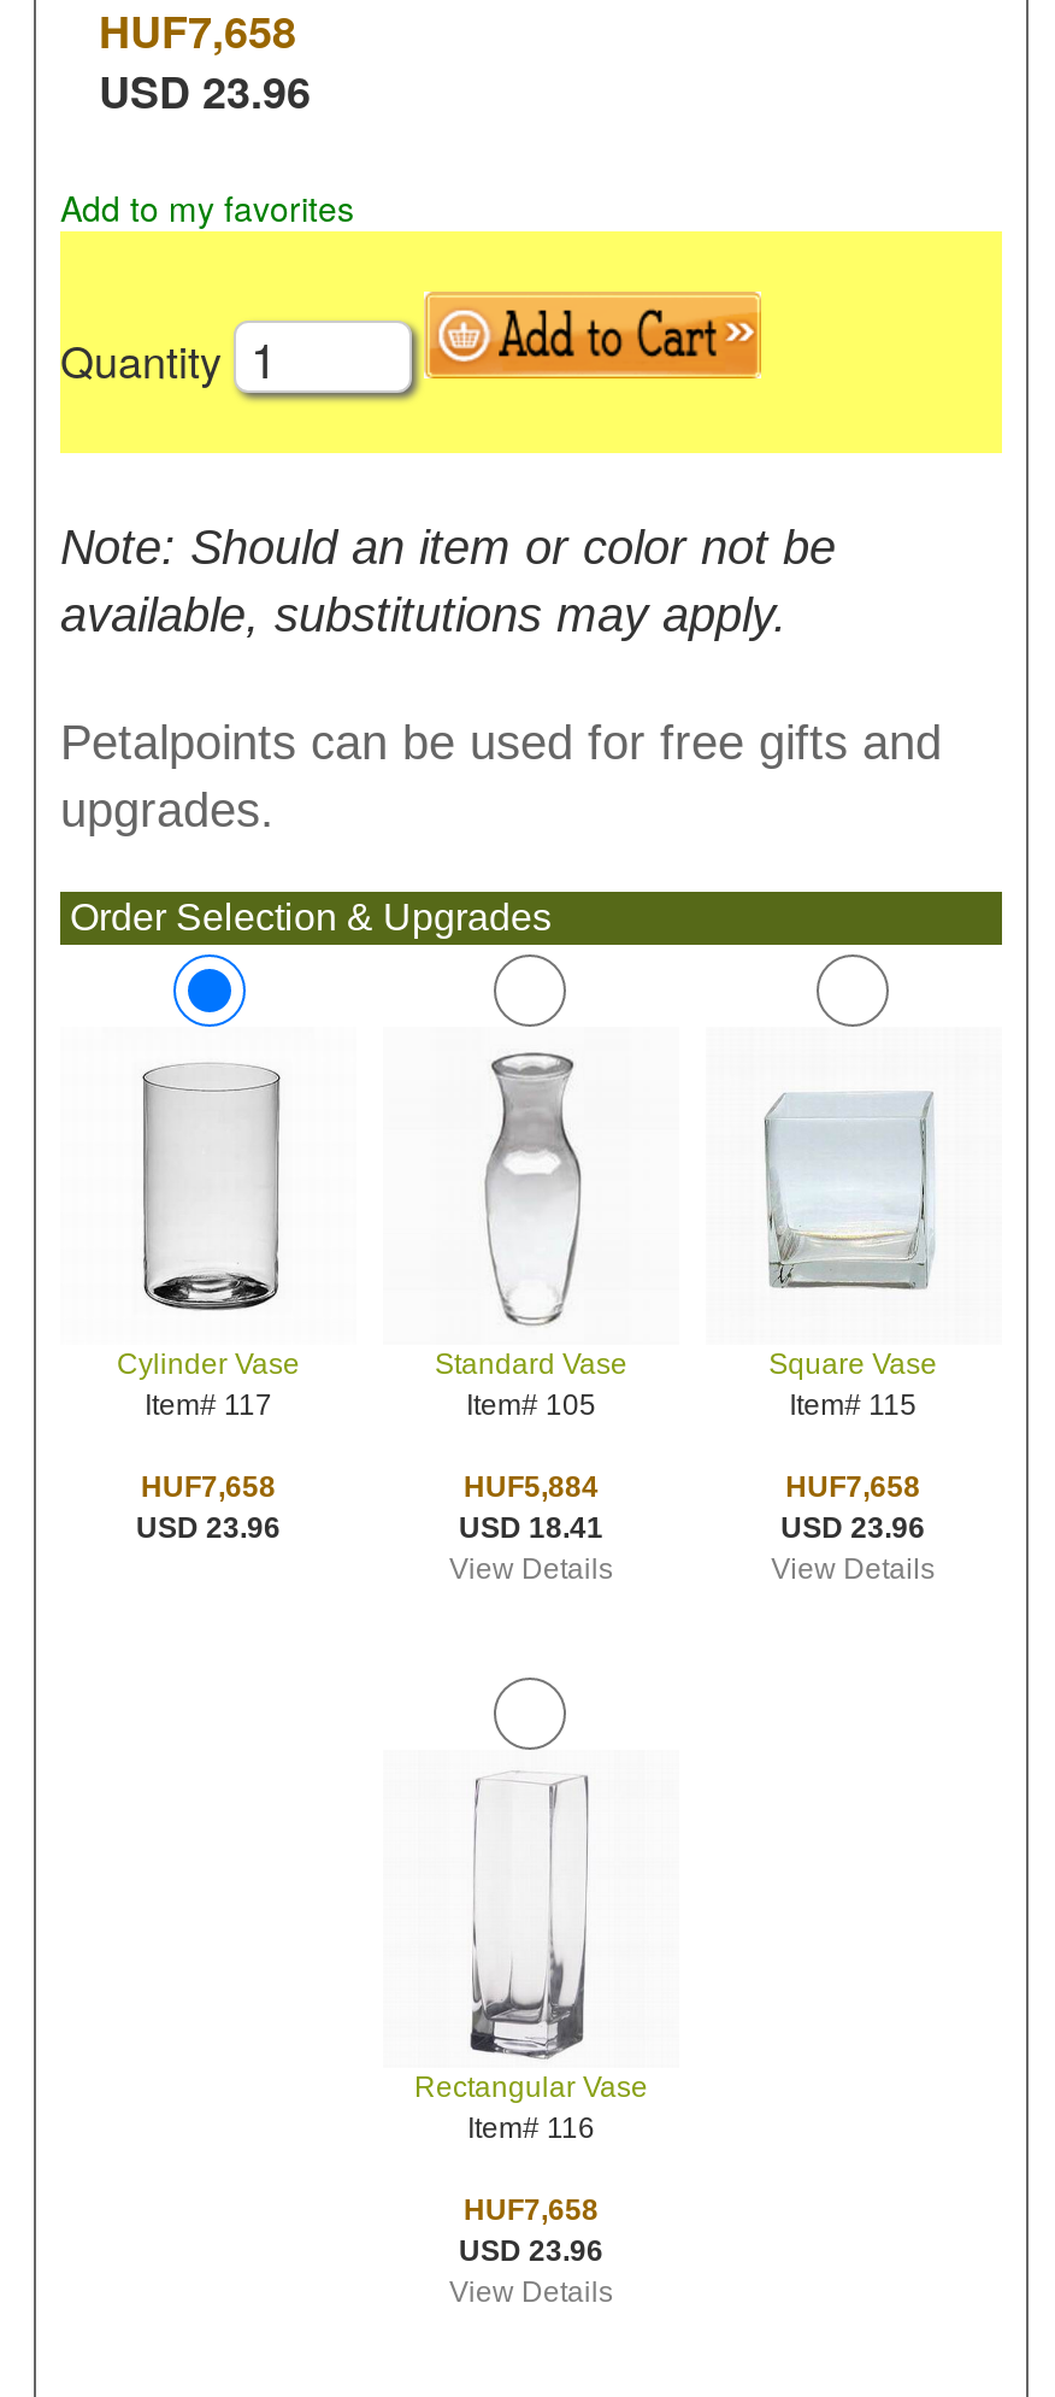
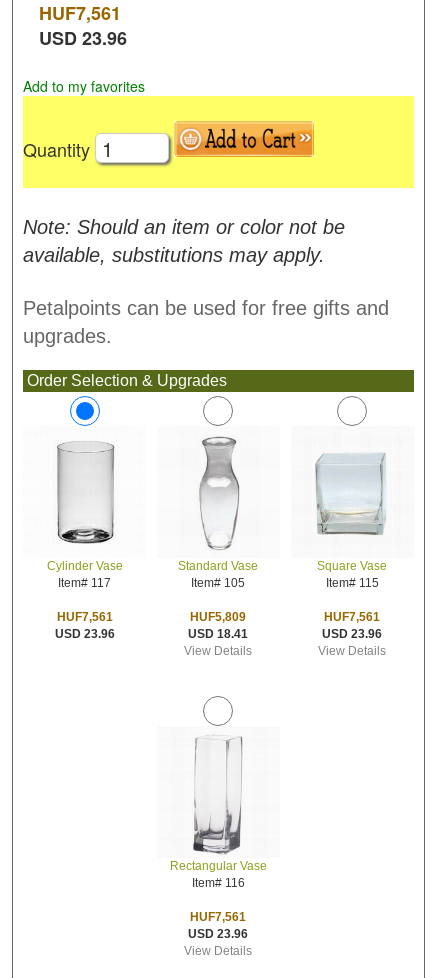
- HUF7,658
+ HUF7,561

- HUF7,658
+ HUF7,561

- HUF5,884
+ HUF5,809

- HUF7,658
+ HUF7,561

- HUF7,658
+ HUF7,561
